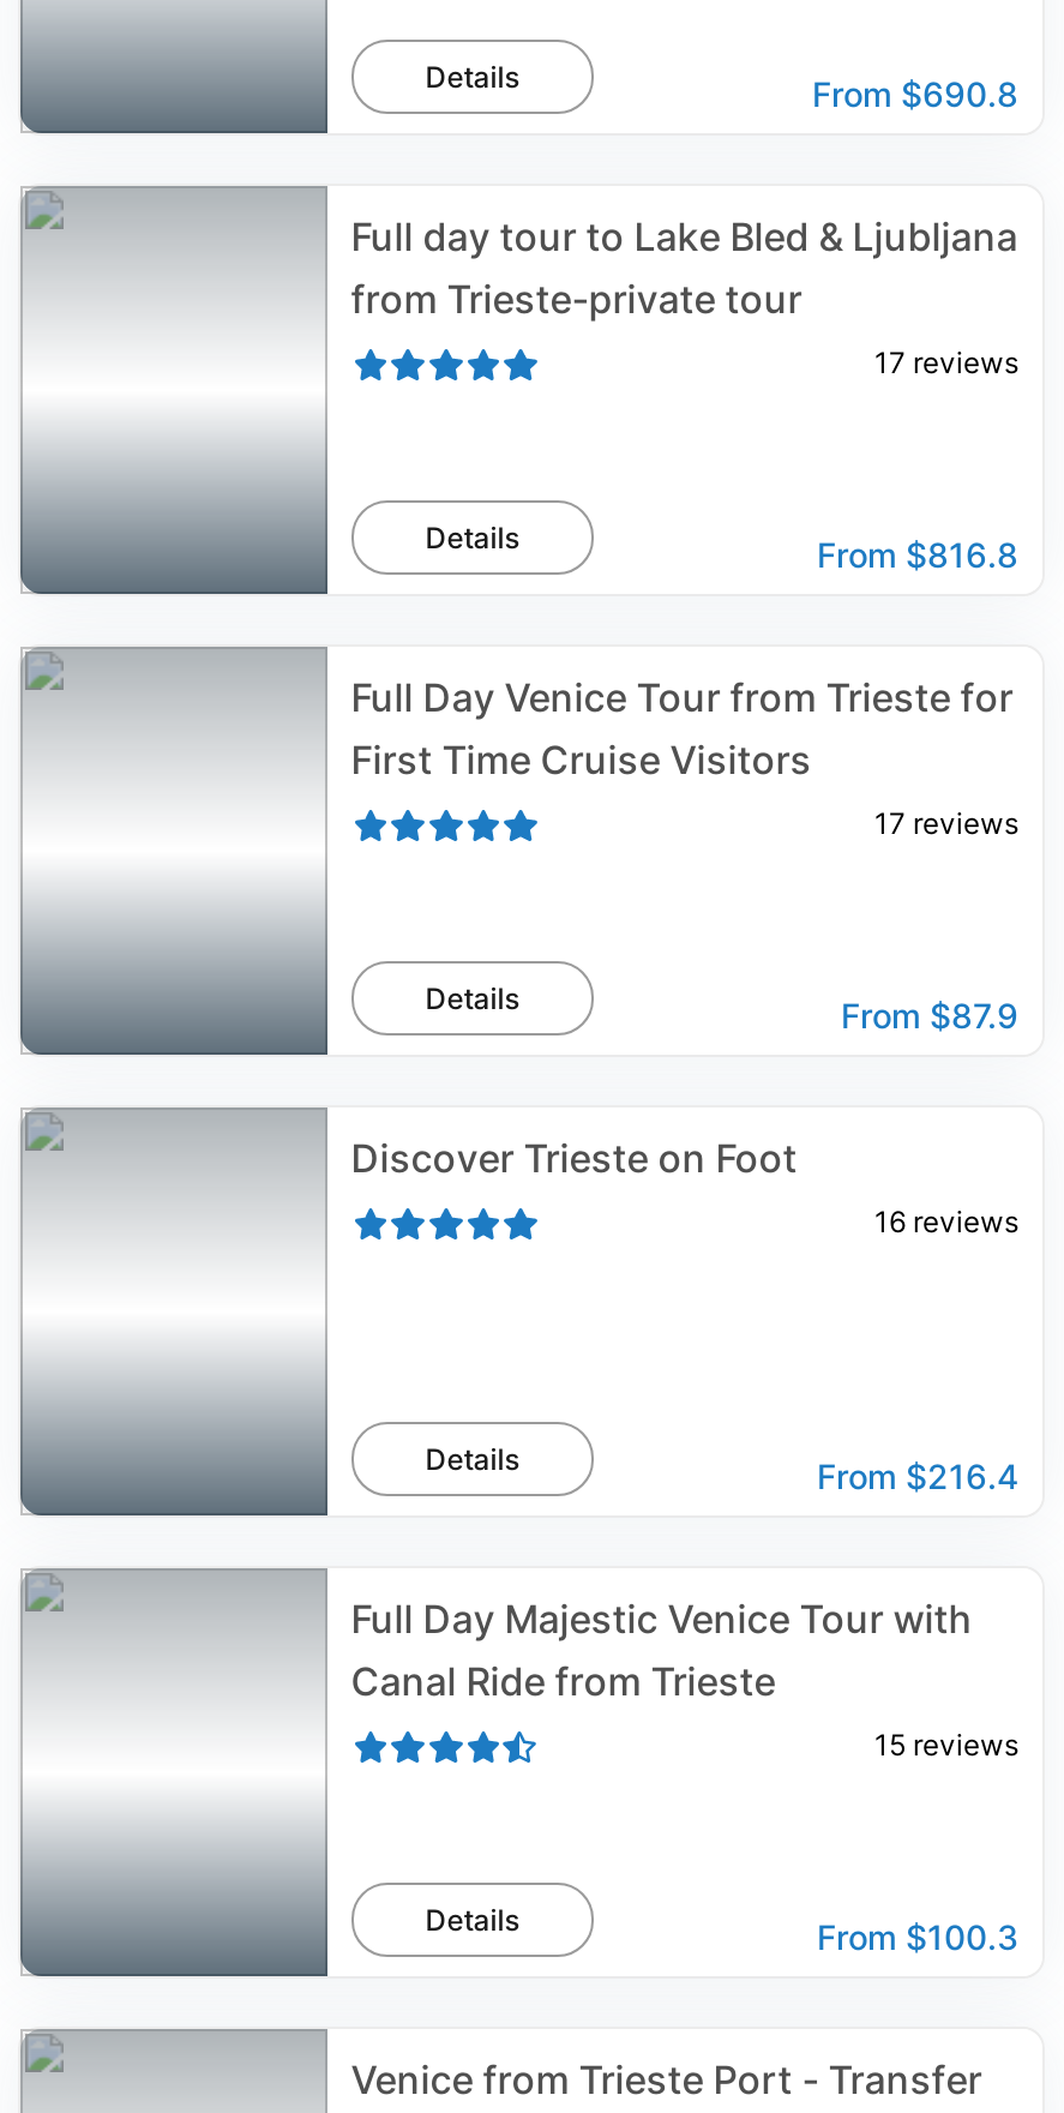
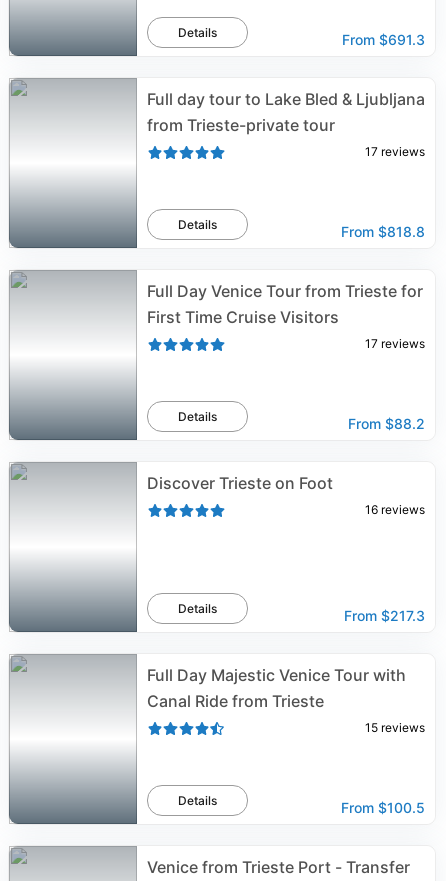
- From $690.8
+ From $691.3

- From $816.8
+ From $818.8

- From $87.9
+ From $88.2

- From $216.4
+ From $217.3

- From $100.3
+ From $100.5
